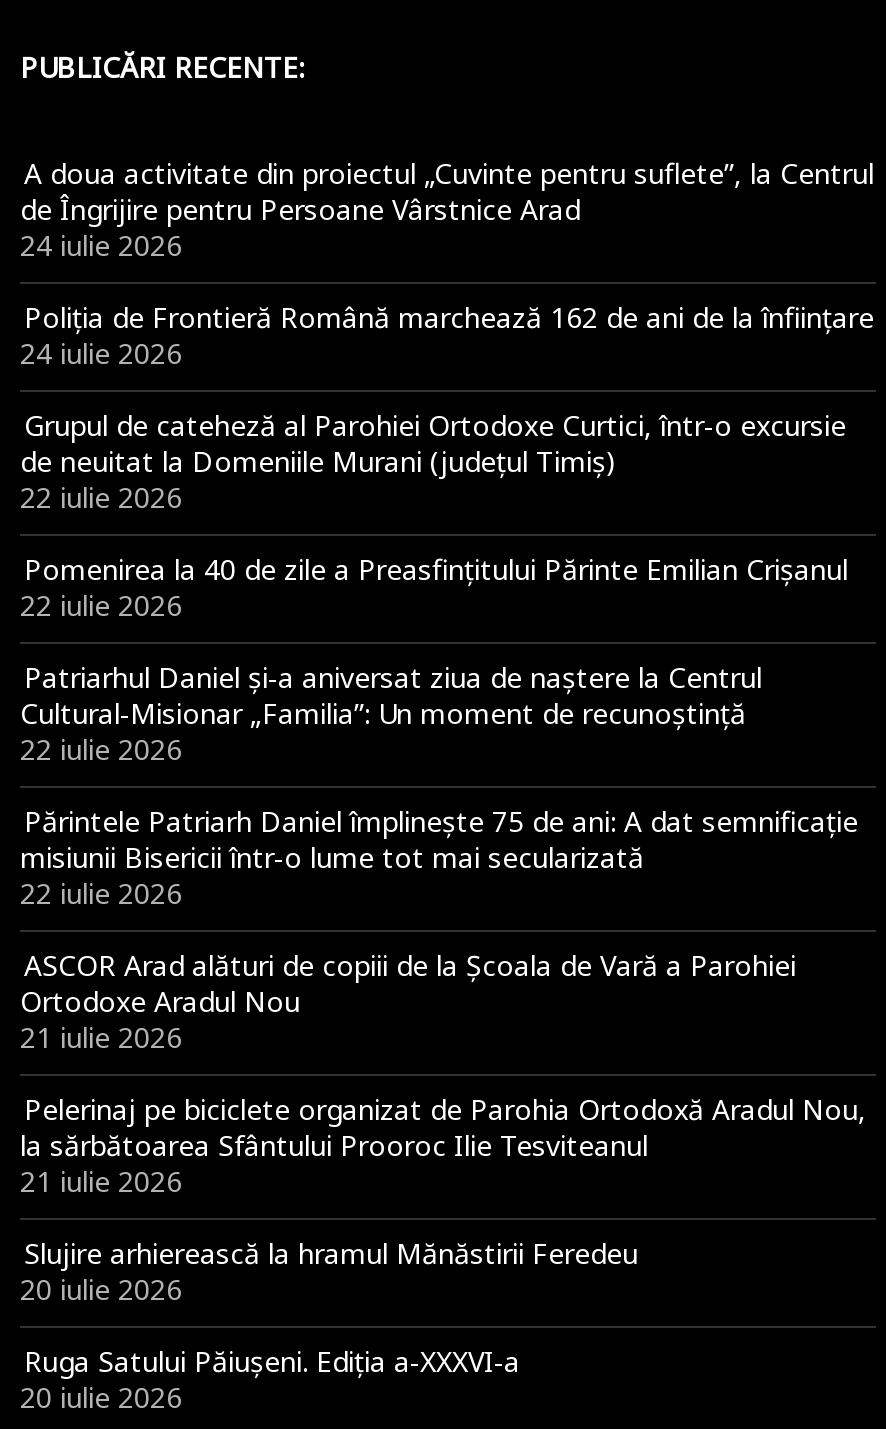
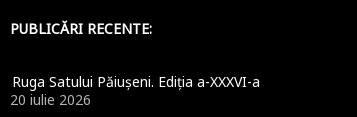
- A doua activitate din proiectul „Cuvinte pentru suflete”, la Centrul
- de Îngrijire pentru Persoane Vârstnice Arad
- 24 iulie 2026
- Poliția de Frontieră Română marchează 162 de ani de la înființare
- 24 iulie 2026
- Grupul de cateheză al Parohiei Ortodoxe Curtici, într-o excursie
- de neuitat la Domeniile Murani (județul Timiș)
- 22 iulie 2026
- Pomenirea la 40 de zile a Preasfințitului Părinte Emilian Crișanul
- 22 iulie 2026
- Patriarhul Daniel și-a aniversat ziua de naștere la Centrul
- Cultural-Misionar „Familia”: Un moment de recunoștință
- 22 iulie 2026
- Părintele Patriarh Daniel împlinește 75 de ani: A dat semnificație
- misiunii Bisericii într-o lume tot mai secularizată
- 22 iulie 2026
- ASCOR Arad alături de copiii de la Școala de Vară a Parohiei
- Ortodoxe Aradul Nou
- 21 iulie 2026
- Pelerinaj pe biciclete organizat de Parohia Ortodoxă Aradul Nou,
- la sărbătoarea Sfântului Prooroc Ilie Tesviteanul
- 21 iulie 2026
- Slujire arhierească la hramul Mănăstirii Feredeu
- 20 iulie 2026
